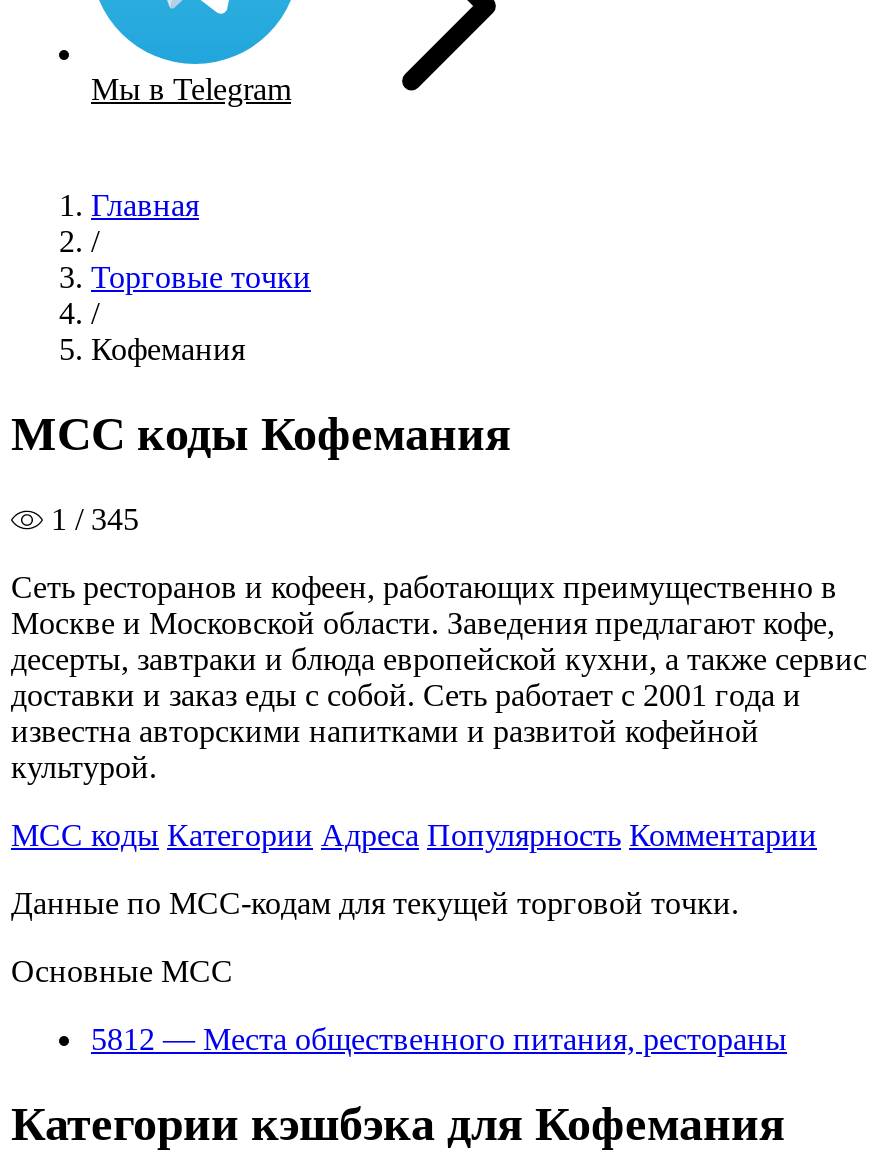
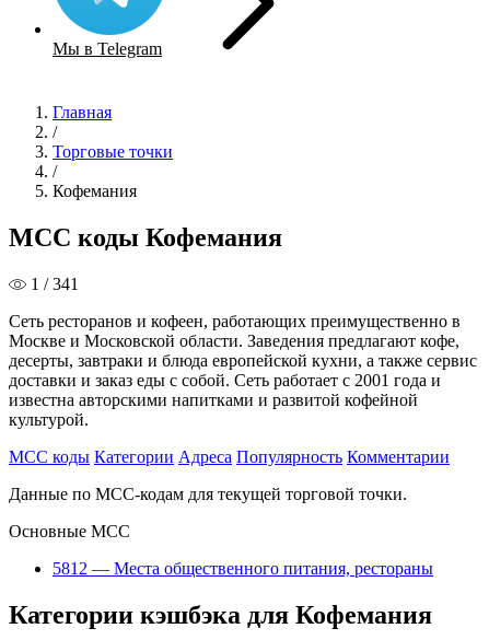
- 1 / 345
+ 1 / 341
